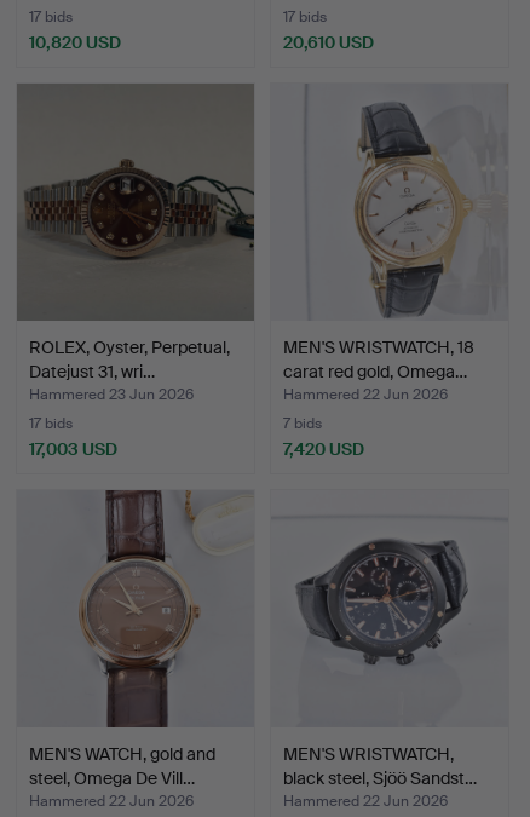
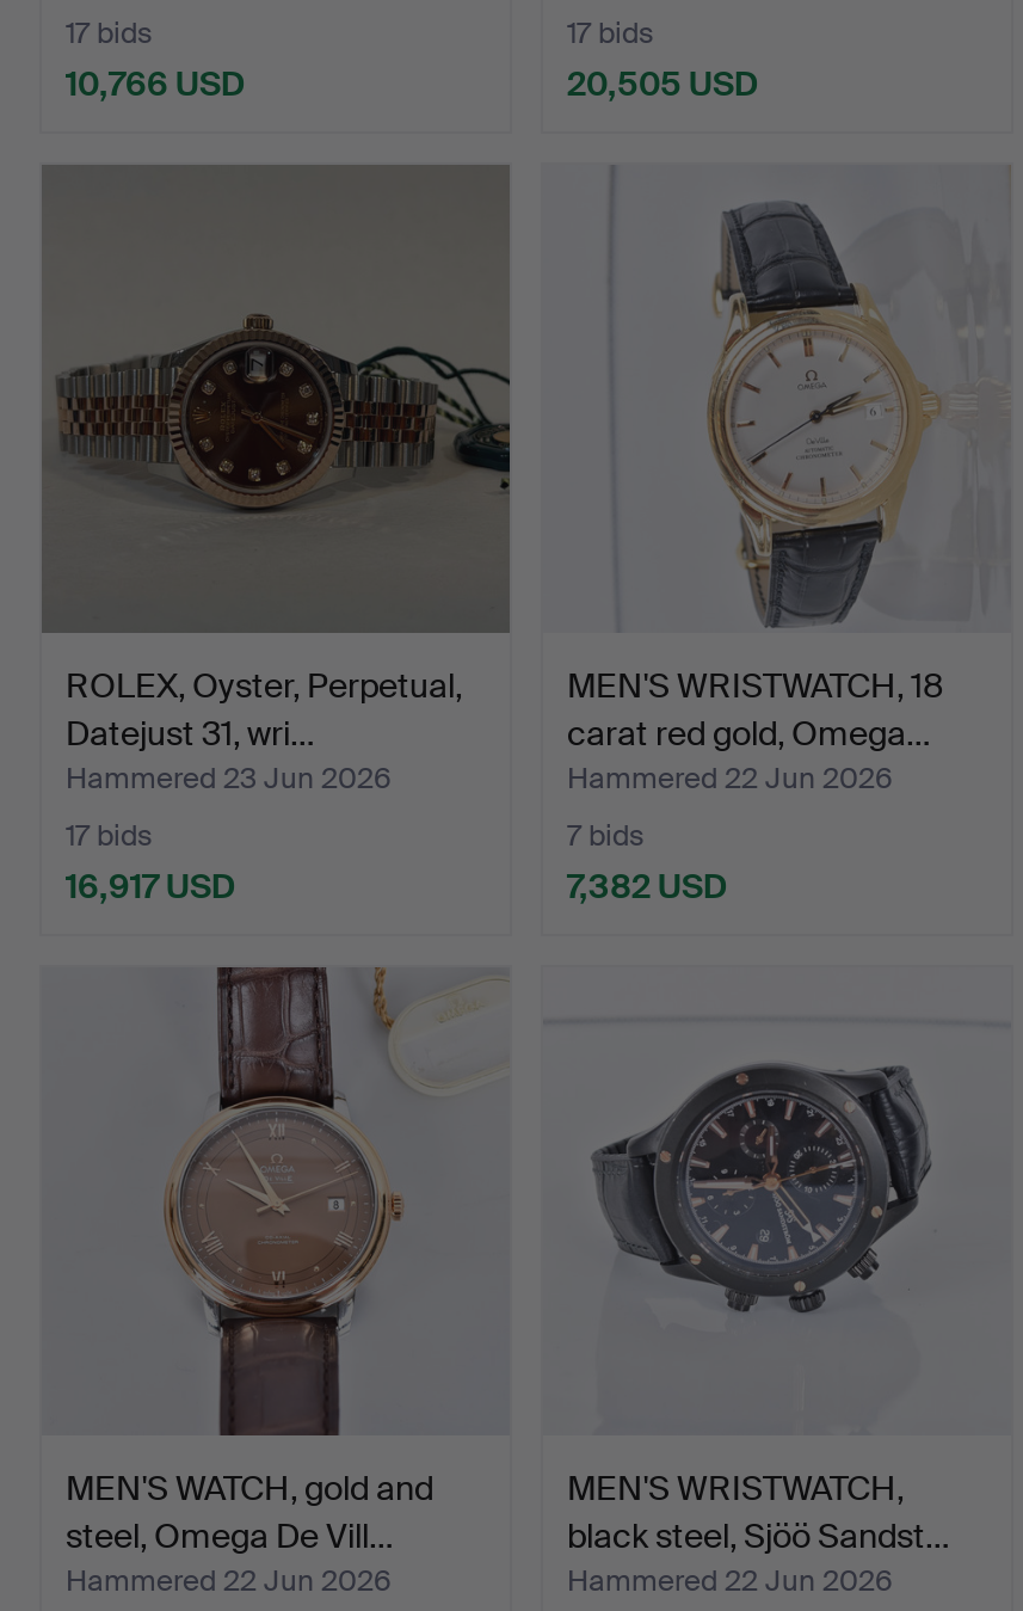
- 10,820 USD
+ 10,766 USD

- 20,610 USD
+ 20,505 USD

- 17,003 USD
+ 16,917 USD

- 7,420 USD
+ 7,382 USD
